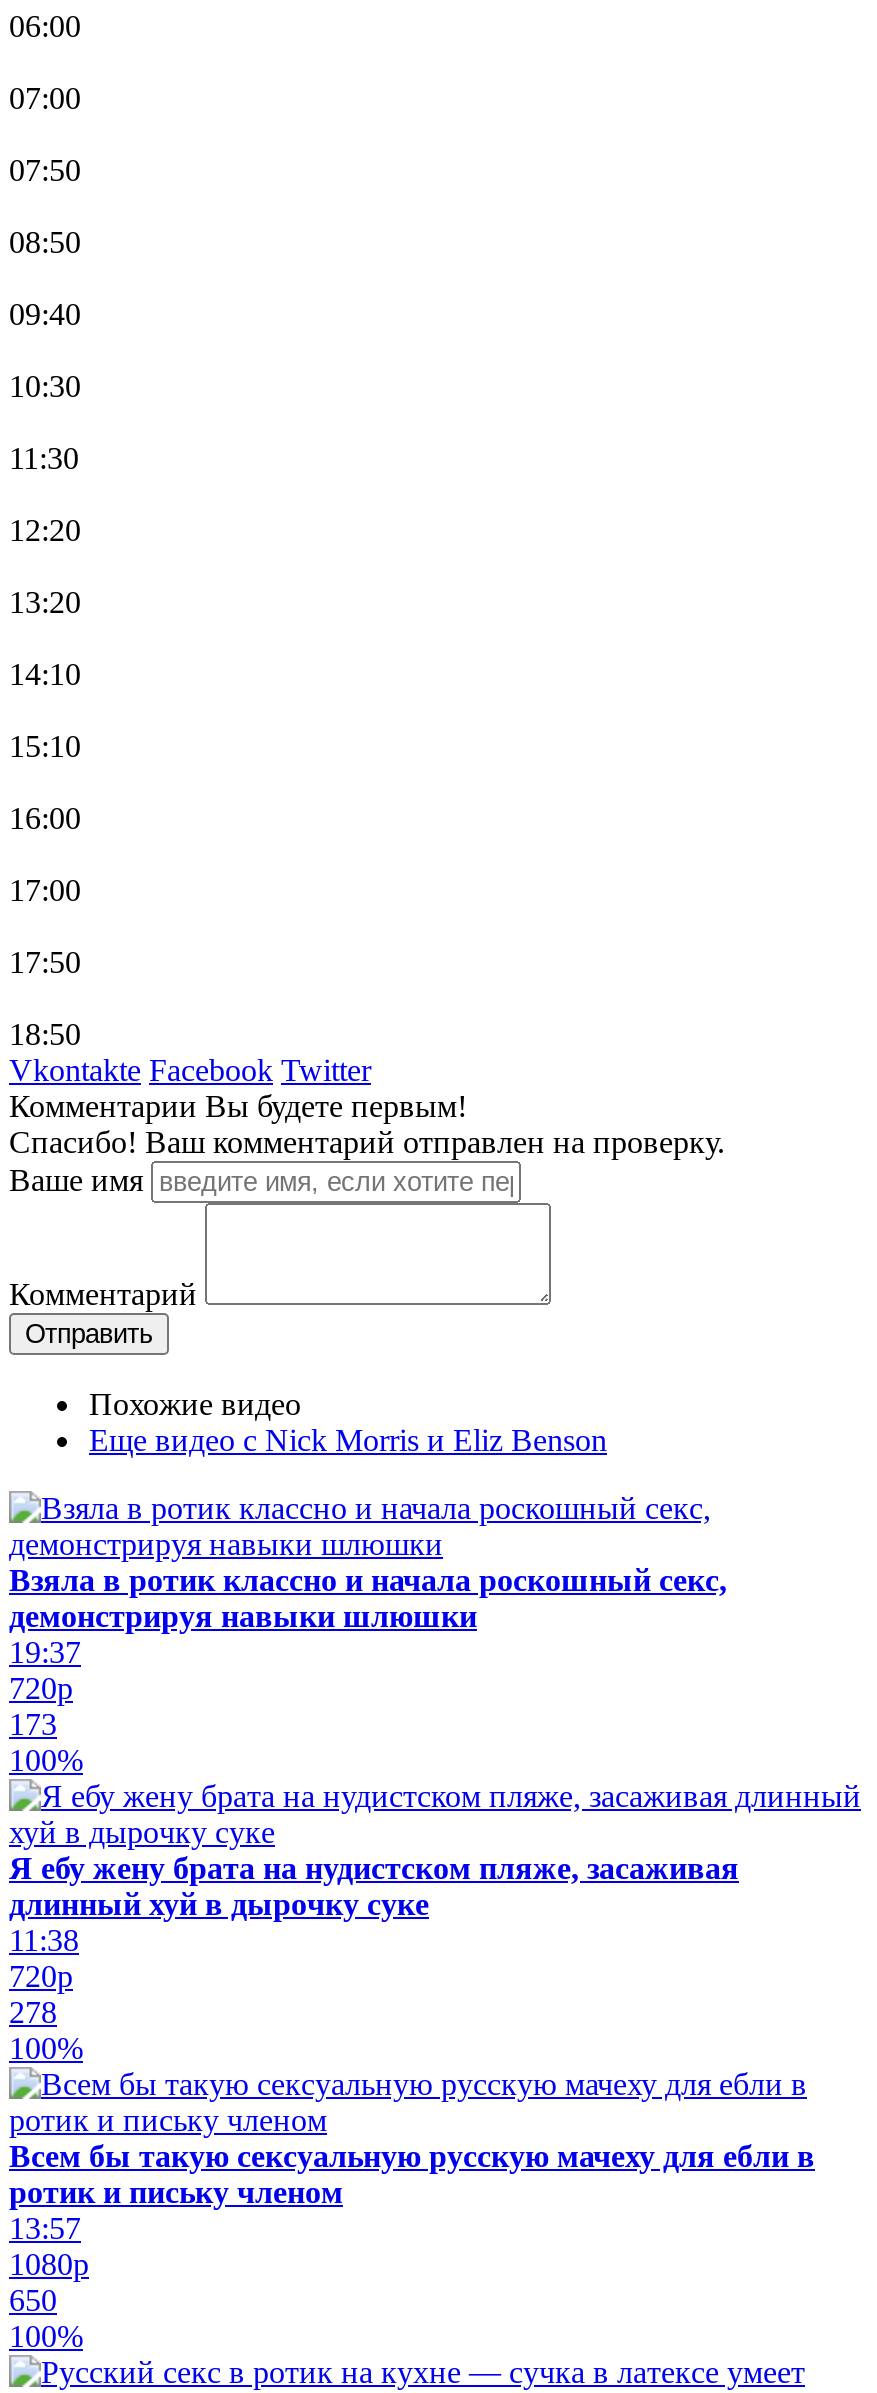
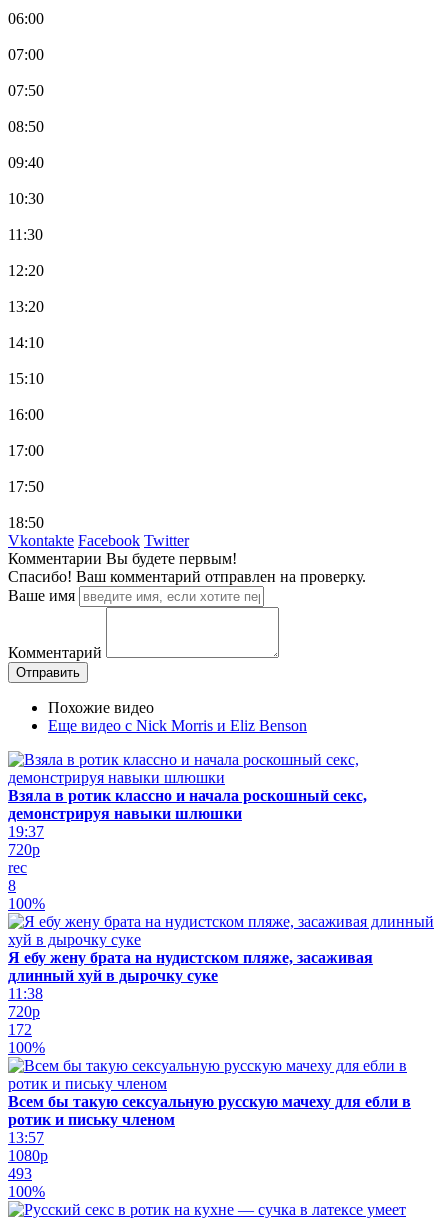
- 173
+ rec
+ 8

- 278
+ 172

- 650
+ 493
